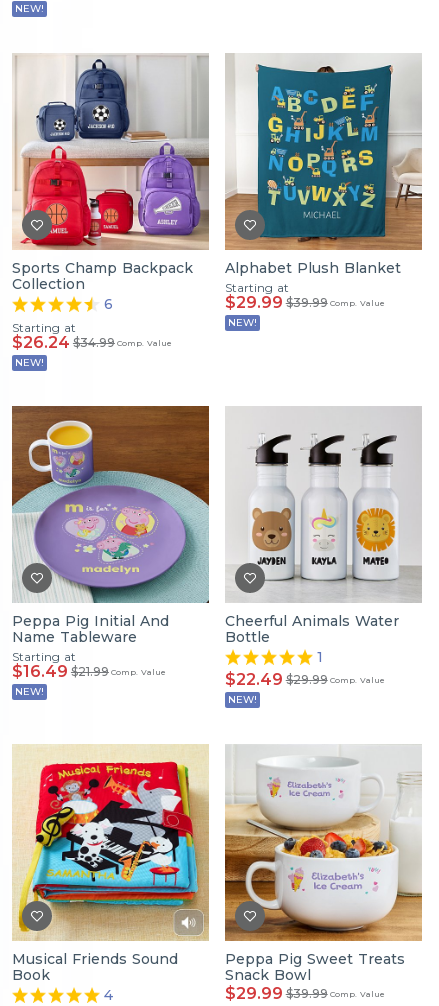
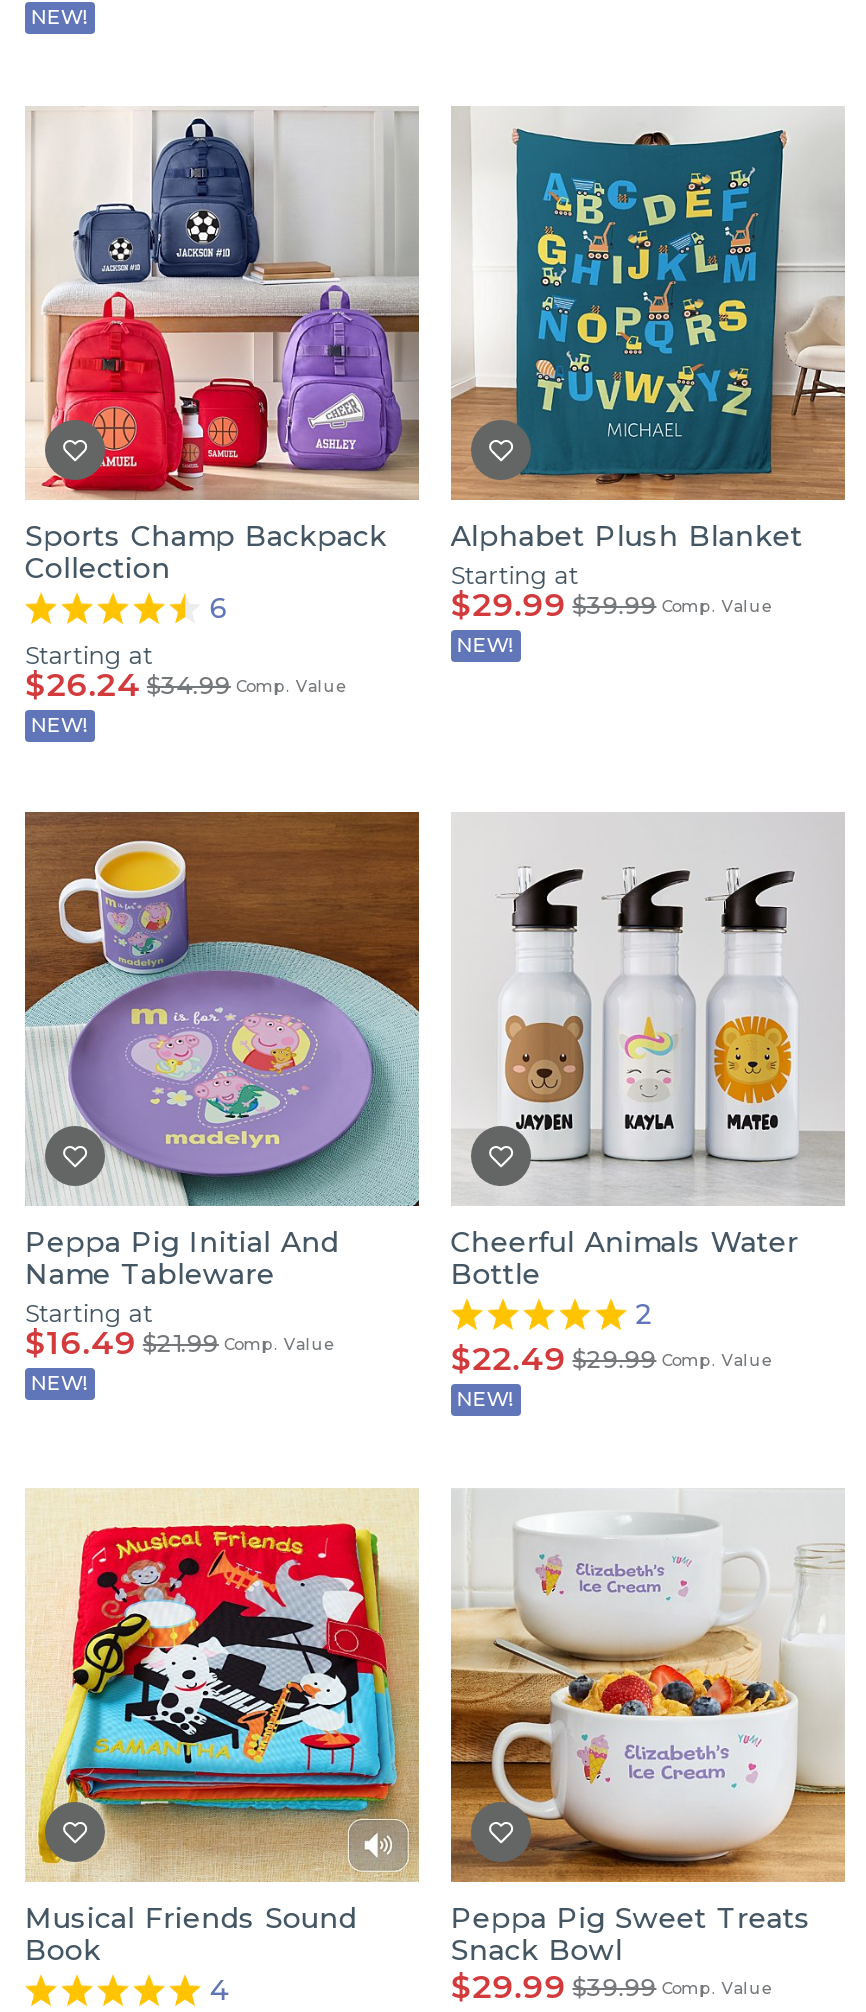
- 1
+ 2
